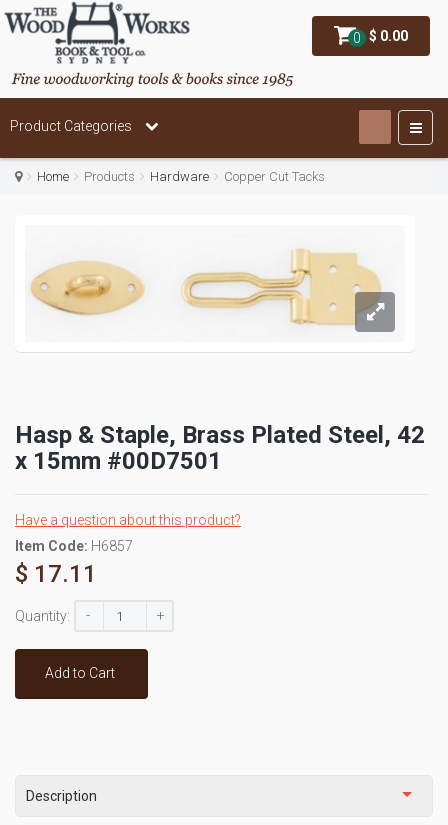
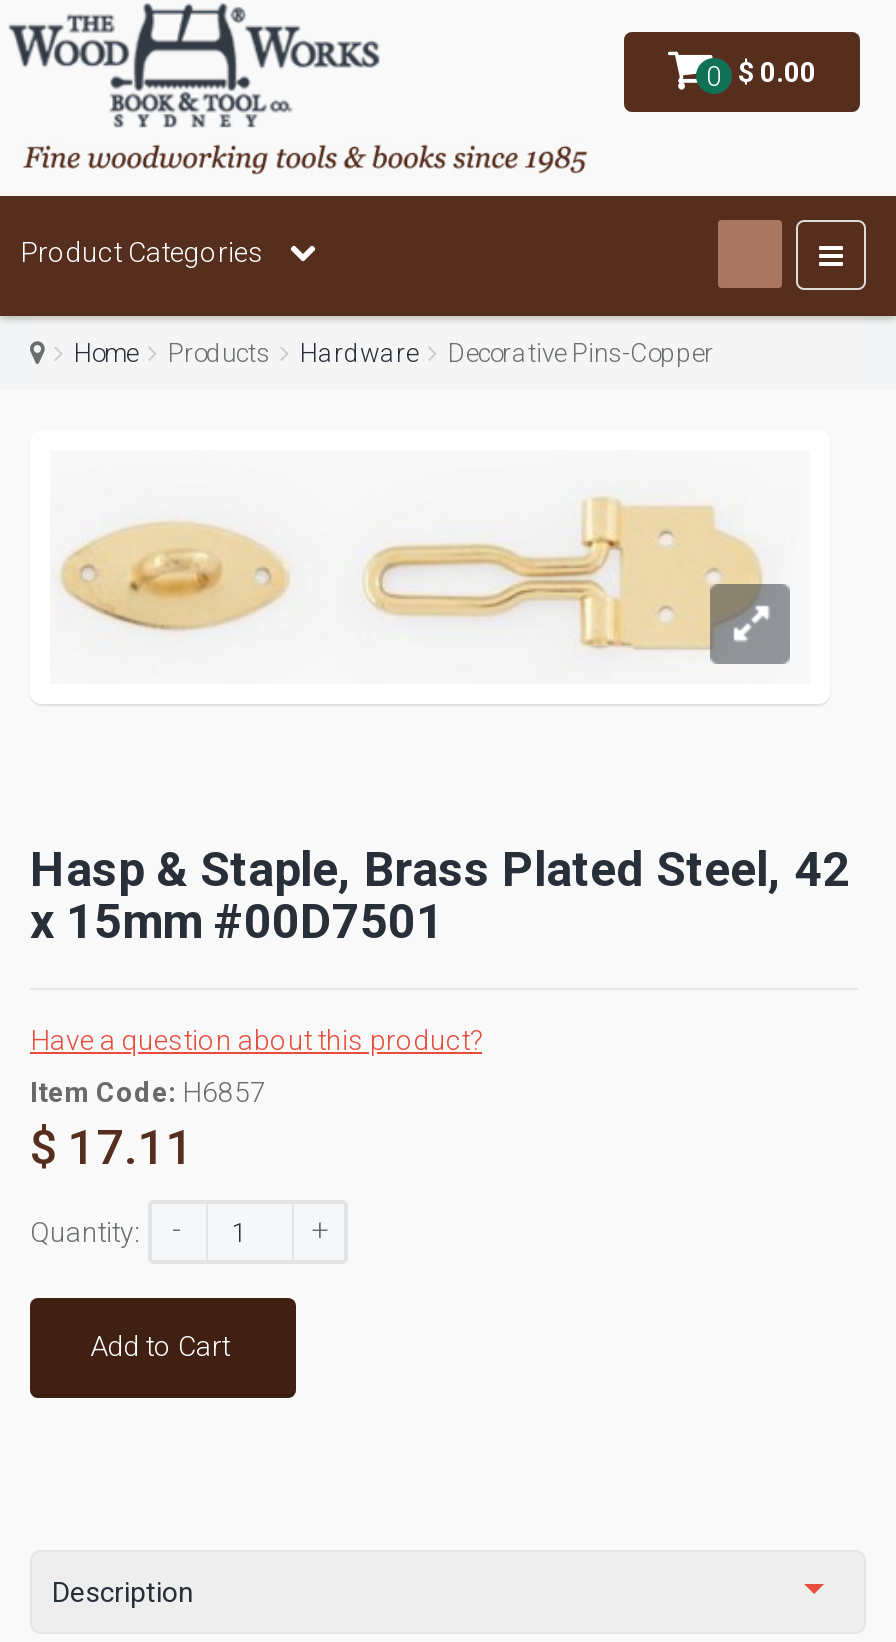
- Copper Cut Tacks
+ Decorative Pins-Copper
